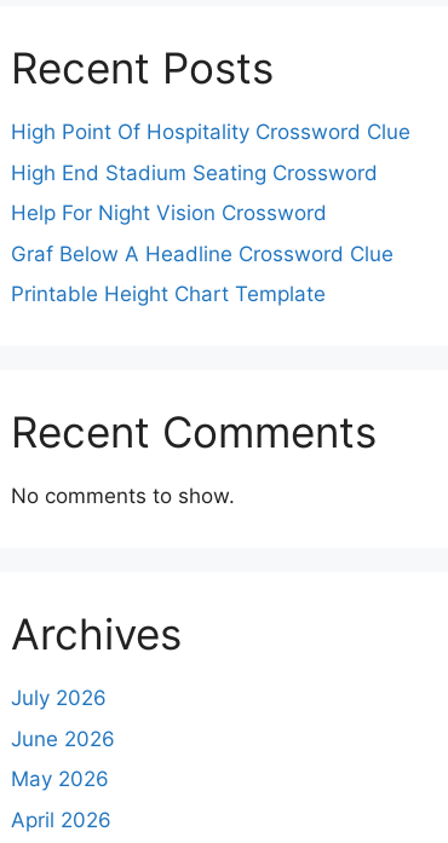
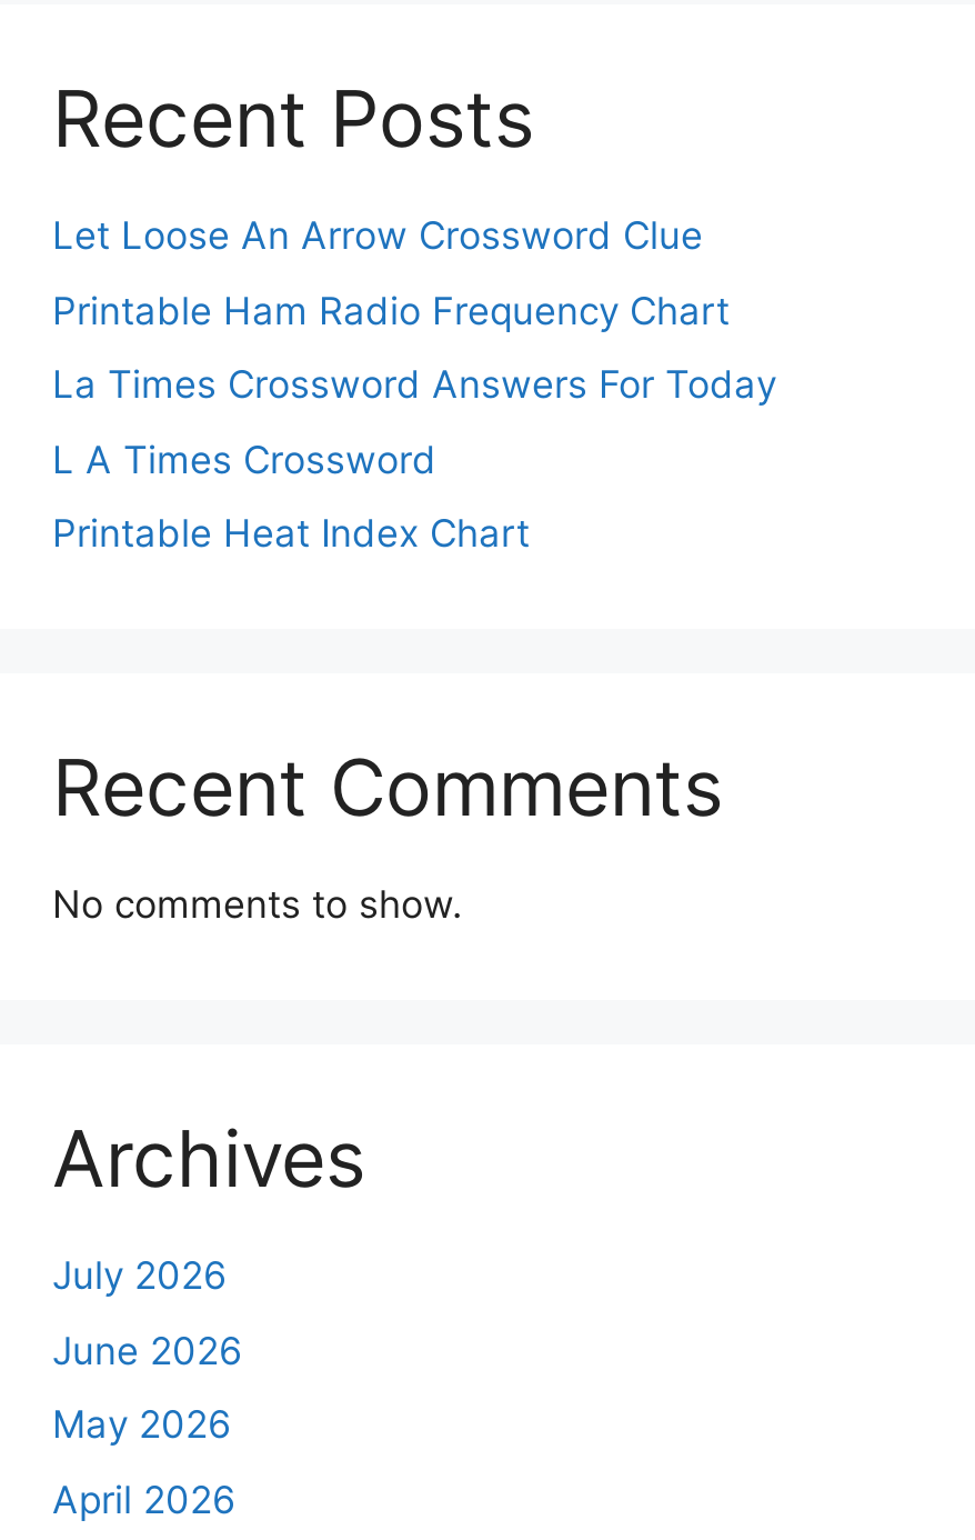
- High Point Of Hospitality Crossword Clue
+ Let Loose An Arrow Crossword Clue

- High End Stadium Seating Crossword
+ Printable Ham Radio Frequency Chart

- Help For Night Vision Crossword
+ La Times Crossword Answers For Today

- Graf Below A Headline Crossword Clue
+ L A Times Crossword

- Printable Height Chart Template
+ Printable Heat Index Chart
